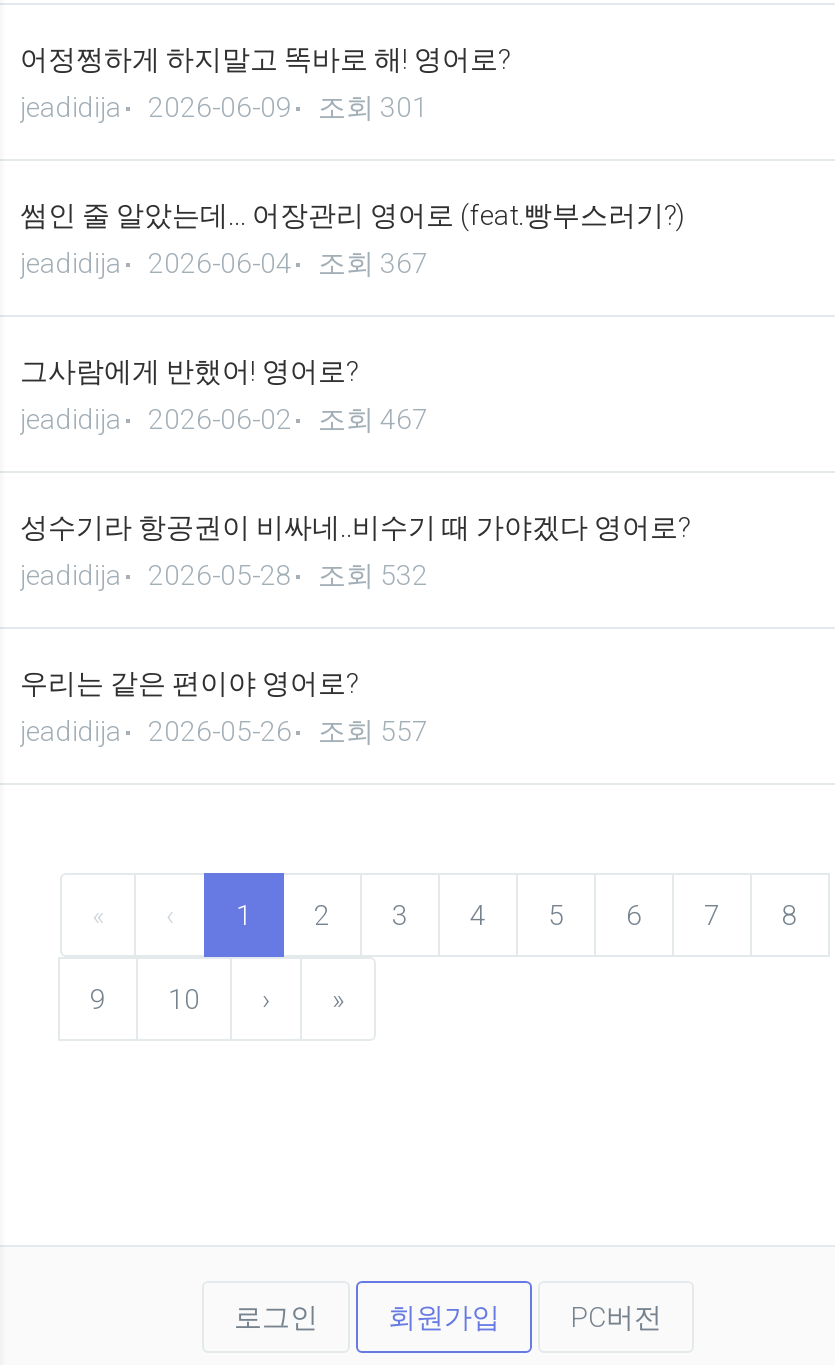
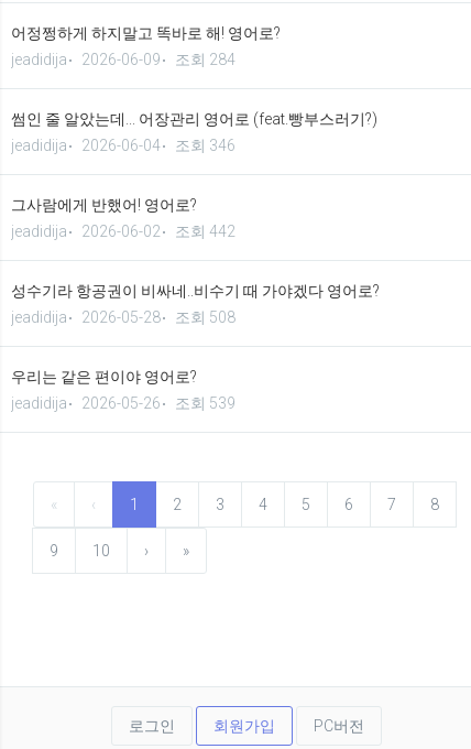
- jeadidija 2026-06-09 조회 301
+ jeadidija 2026-06-09 조회 284

- jeadidija 2026-06-04 조회 367
+ jeadidija 2026-06-04 조회 346

- jeadidija 2026-06-02 조회 467
+ jeadidija 2026-06-02 조회 442

- jeadidija 2026-05-28 조회 532
+ jeadidija 2026-05-28 조회 508

- jeadidija 2026-05-26 조회 557
+ jeadidija 2026-05-26 조회 539
